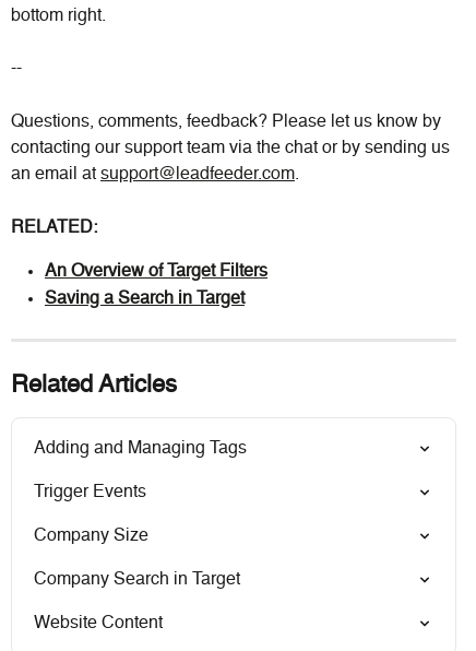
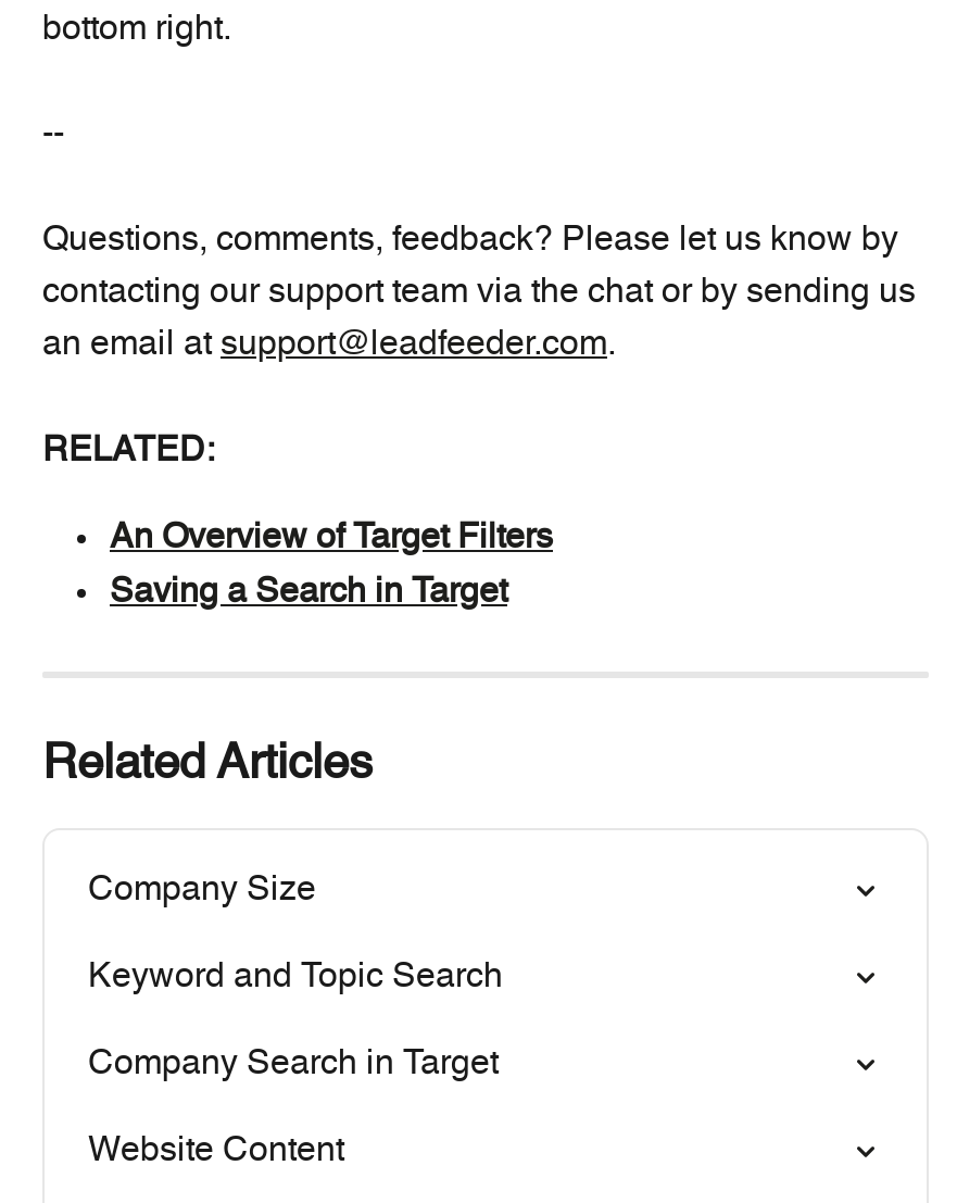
- Adding and Managing Tags
- Trigger Events

moved up: Company Size

+ Keyword and Topic Search
